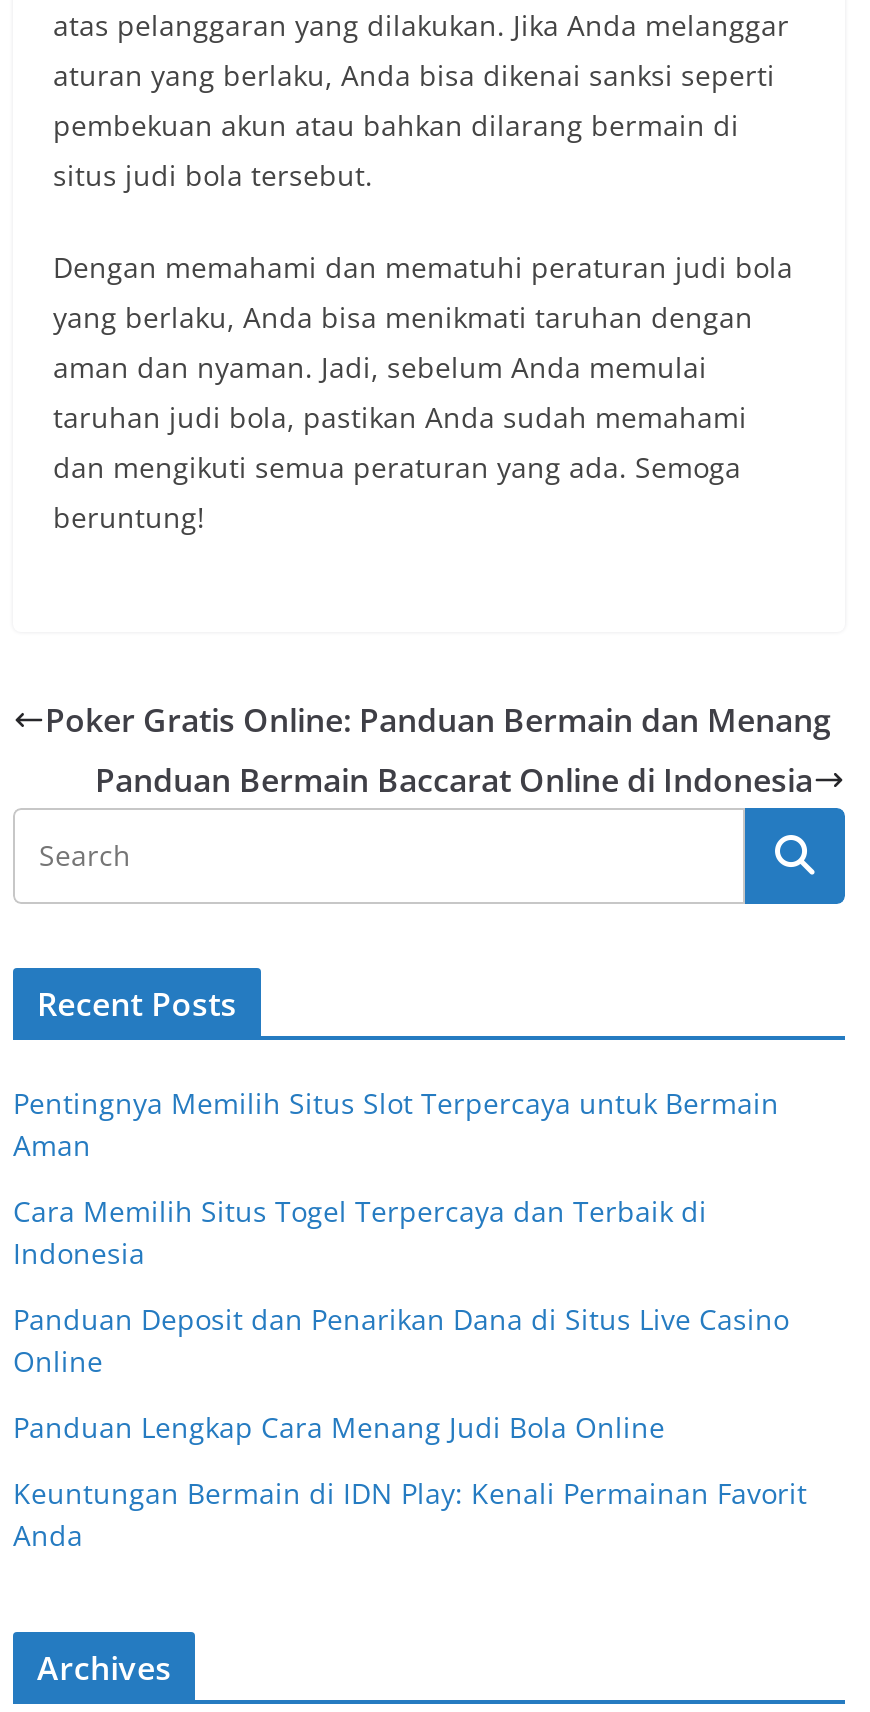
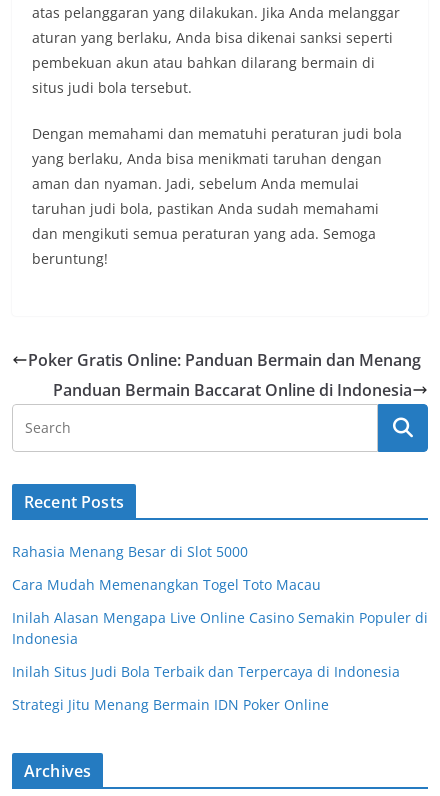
- Pentingnya Memilih Situs Slot Terpercaya untuk Bermain
- Aman
- Cara Memilih Situs Togel Terpercaya dan Terbaik di
+ Rahasia Menang Besar di Slot 5000
+ Cara Mudah Memenangkan Togel Toto Macau
+ Inilah Alasan Mengapa Live Online Casino Semakin Populer di

- Panduan Deposit dan Penarikan Dana di Situs Live Casino
- Online
- Panduan Lengkap Cara Menang Judi Bola Online
- Keuntungan Bermain di IDN Play: Kenali Permainan Favorit
- Anda
+ Inilah Situs Judi Bola Terbaik dan Terpercaya di Indonesia
+ Strategi Jitu Menang Bermain IDN Poker Online
